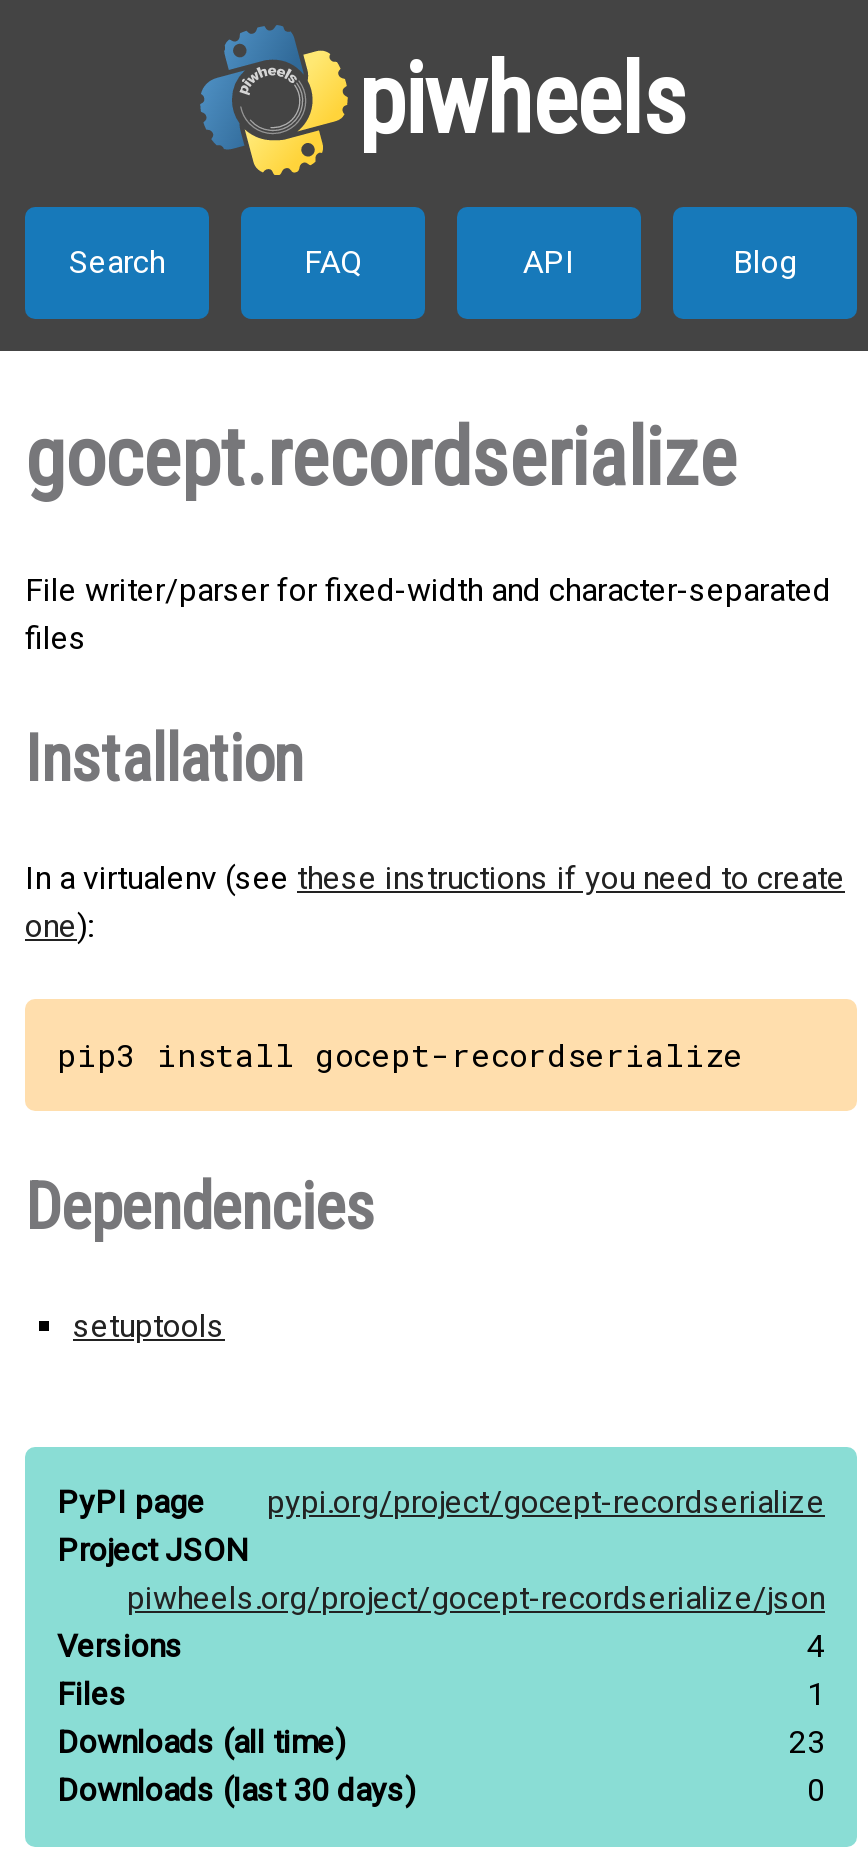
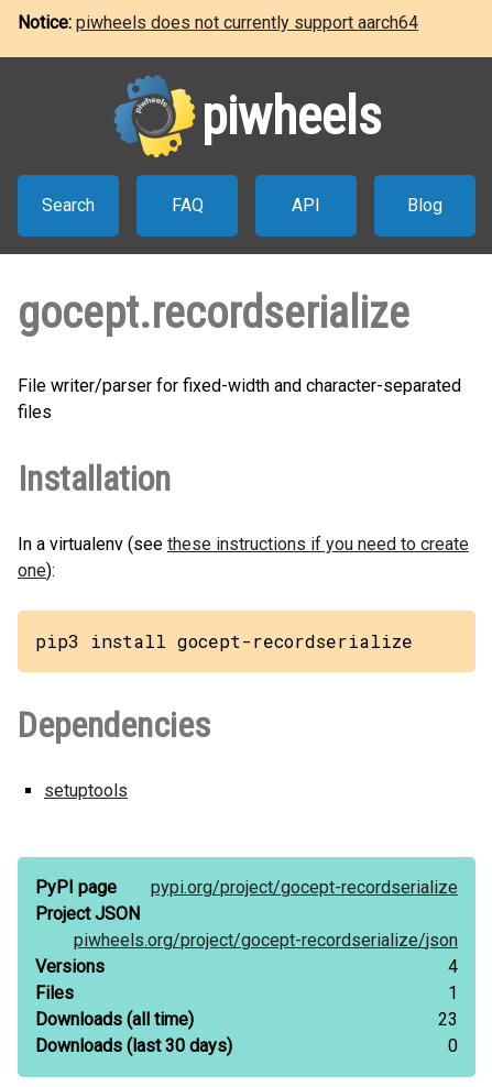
+ Notice: piwheels does not currently support aarch64
